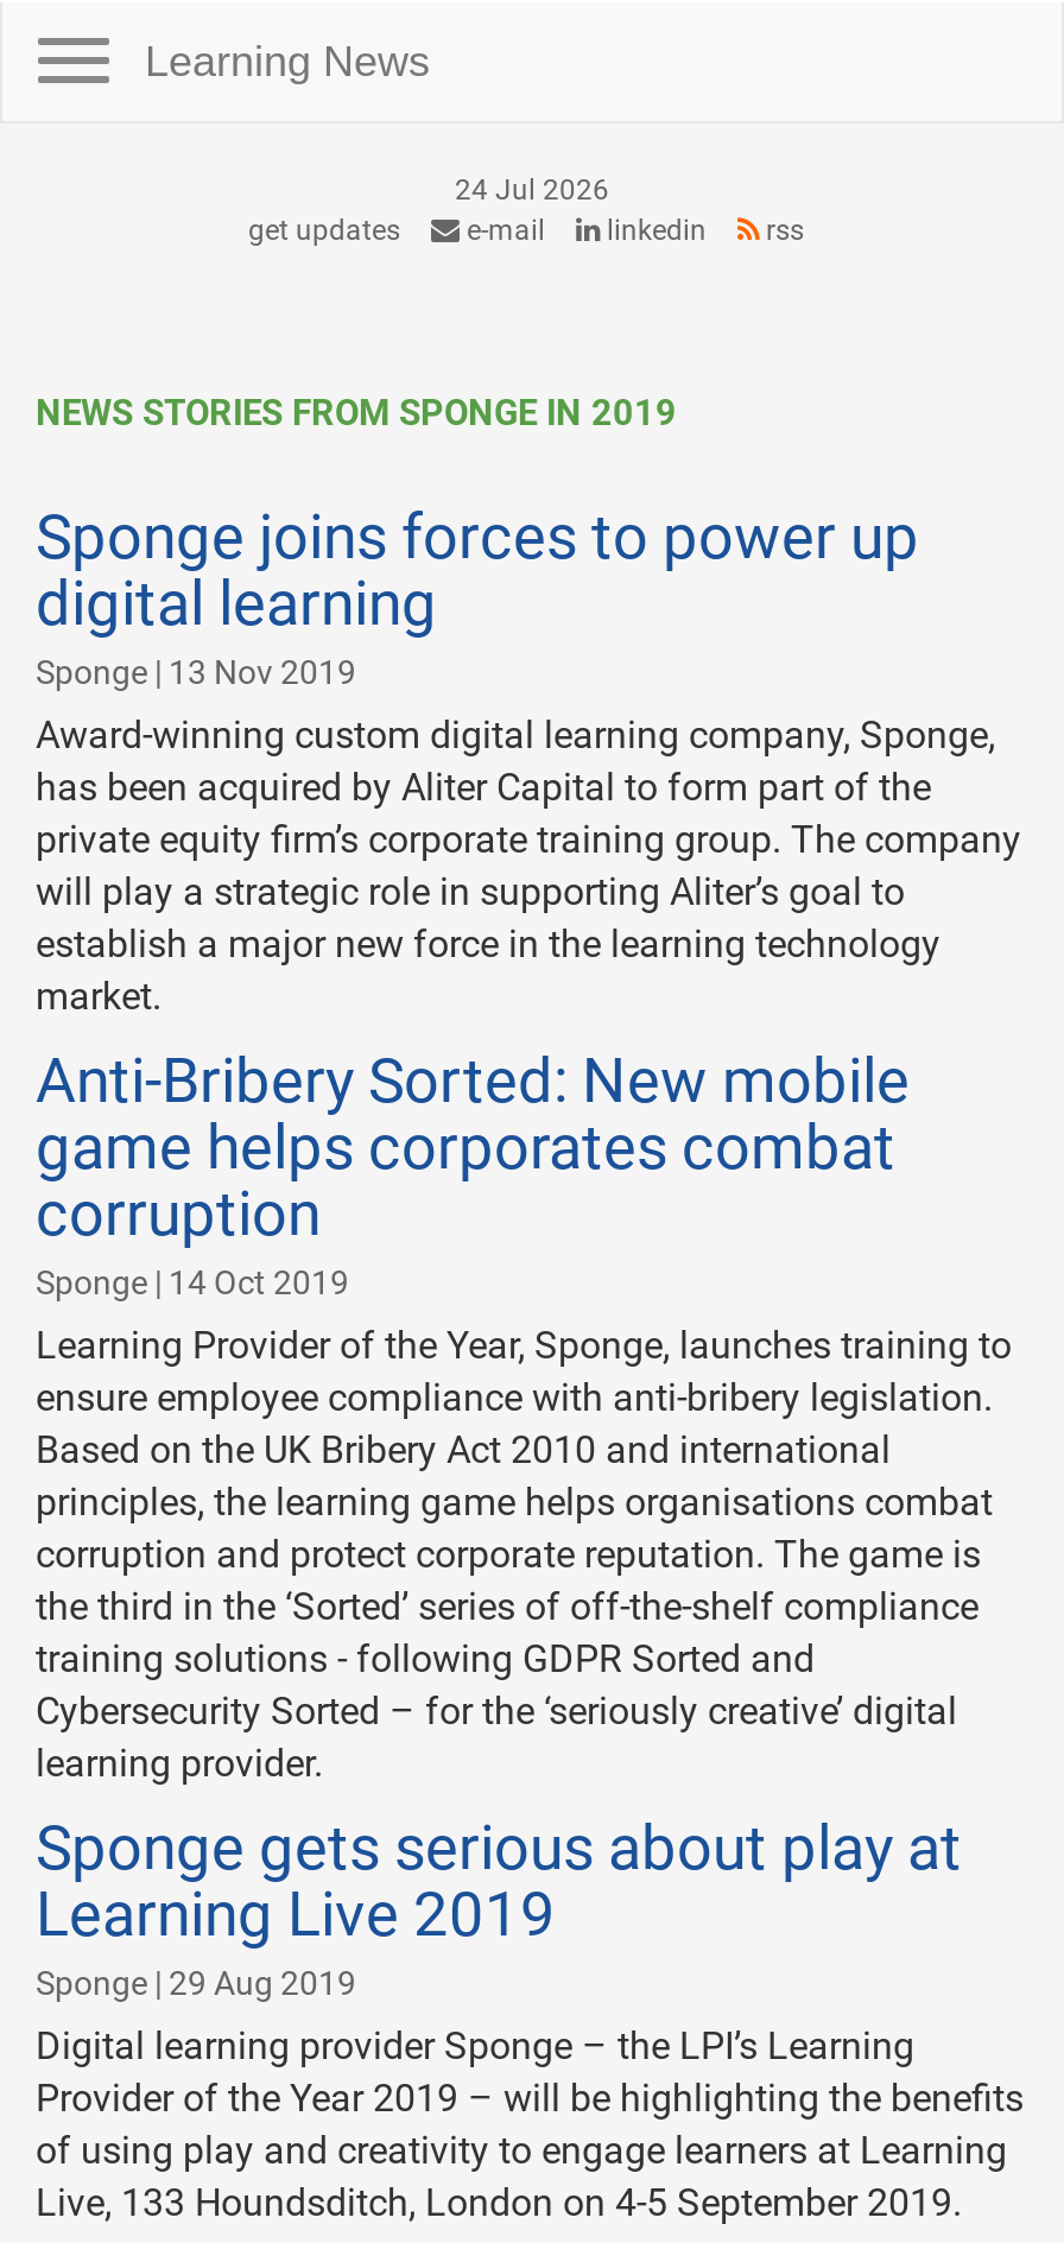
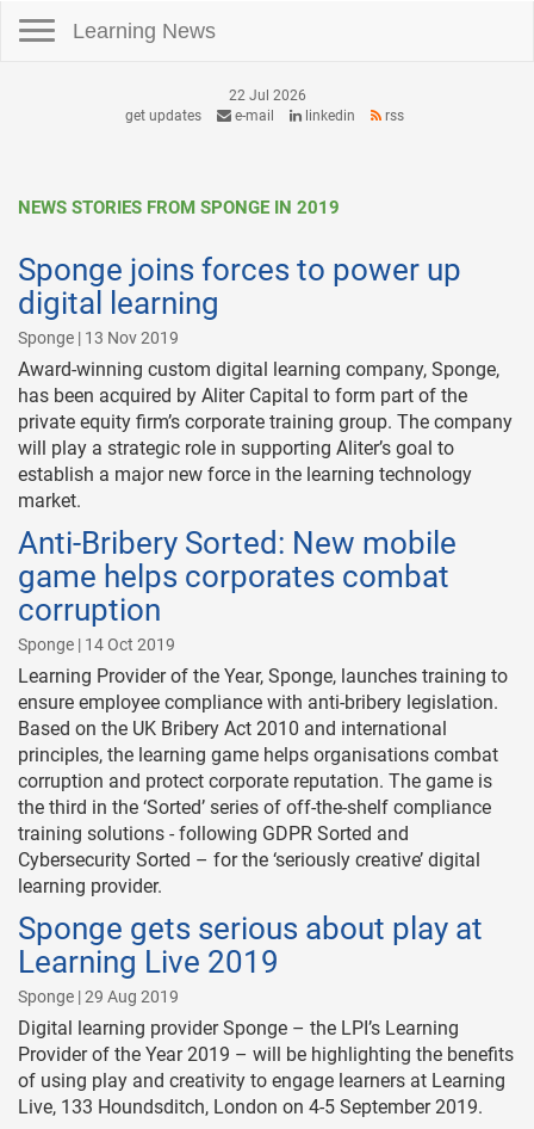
- 24 Jul 2026
+ 22 Jul 2026
